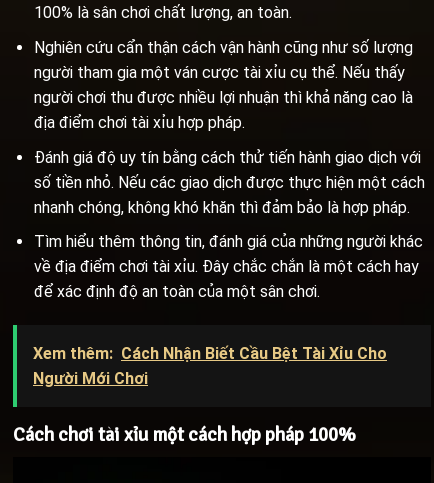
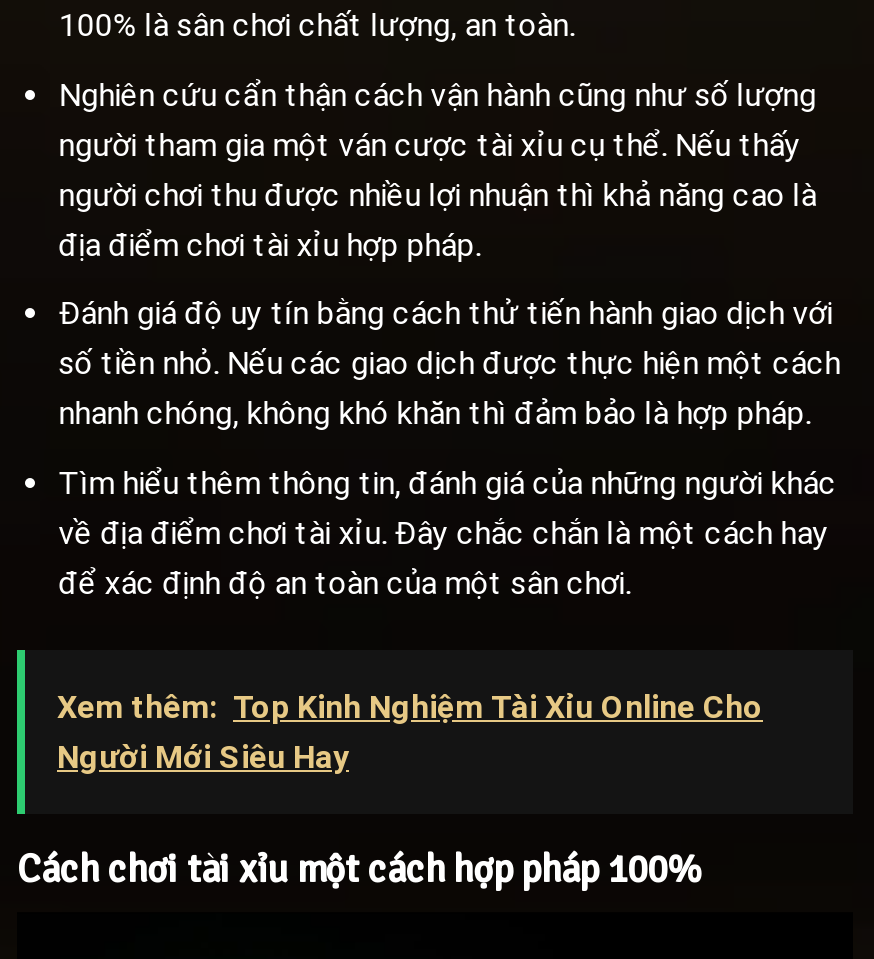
- Xem thêm: Cách Nhận Biết Cầu Bệt Tài Xỉu Cho
- Người Mới Chơi
+ Xem thêm: Top Kinh Nghiệm Tài Xỉu Online Cho
+ Người Mới Siêu Hay
